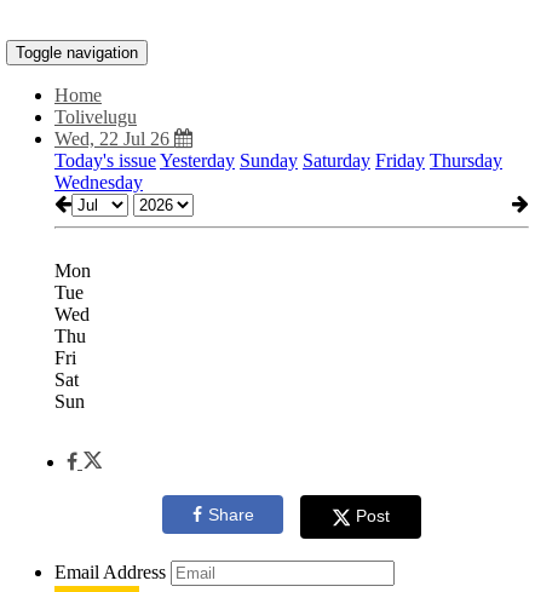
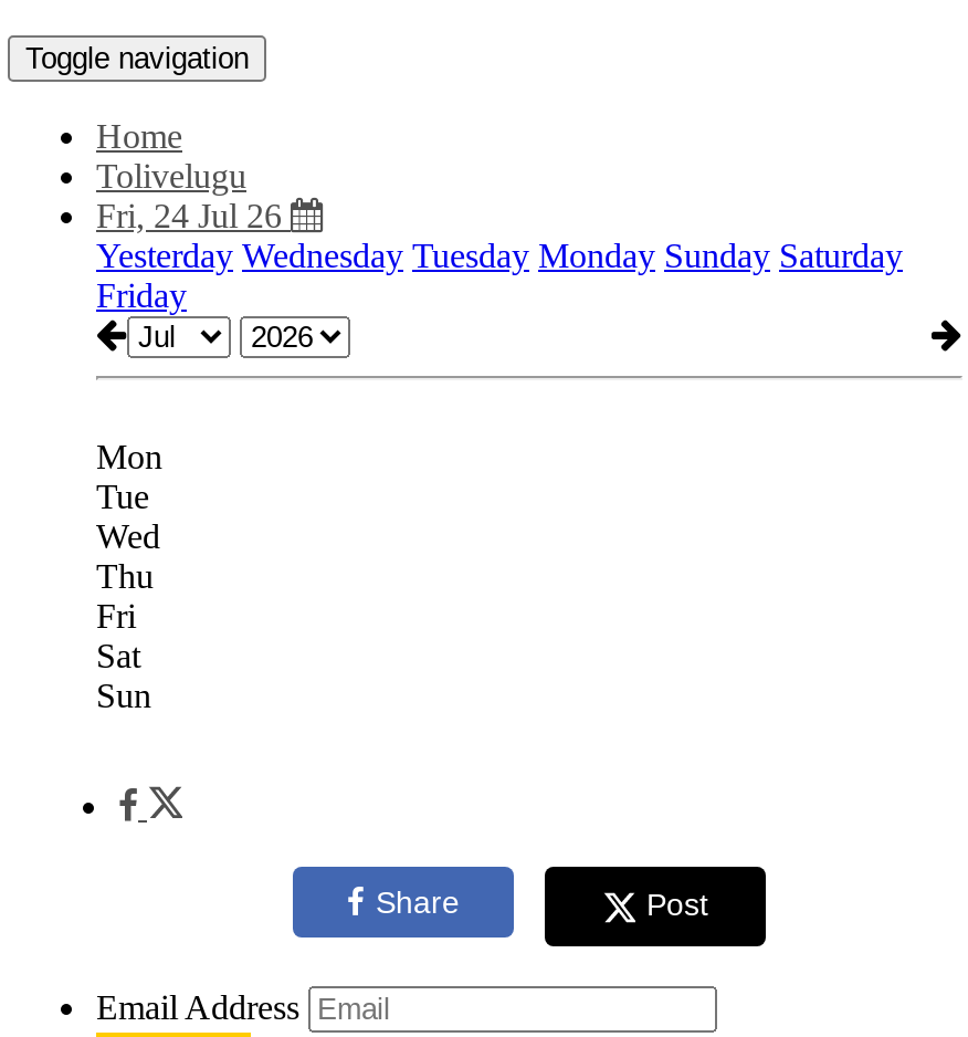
- Wed, 22 Jul 26
- Today's issue Yesterday Sunday Saturday Friday Thursday
- Wednesday
+ Fri, 24 Jul 26
+ Yesterday Wednesday Tuesday Monday Sunday Saturday
+ Friday
